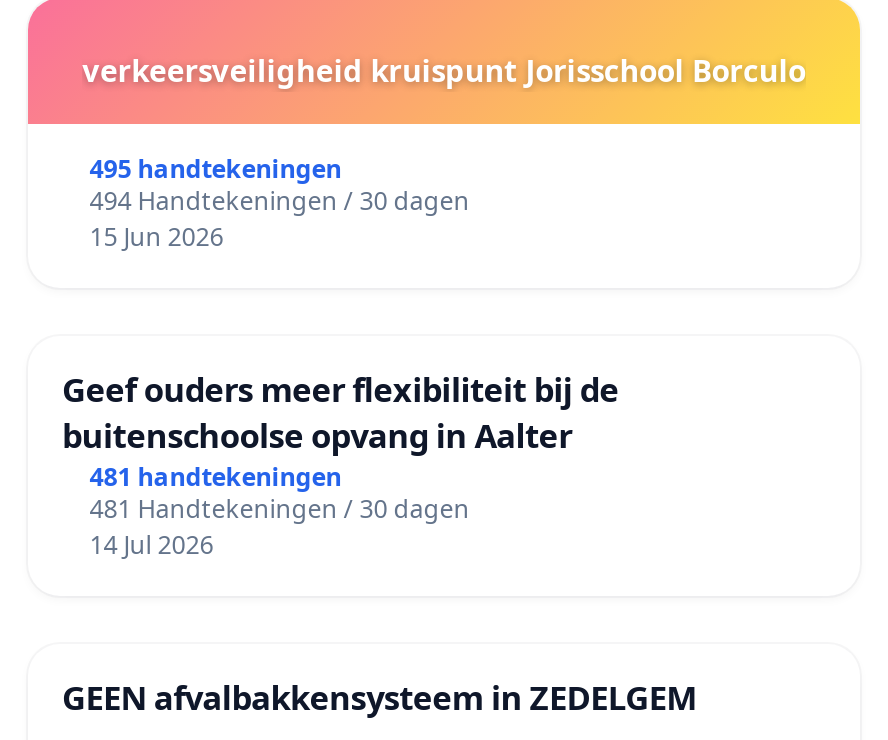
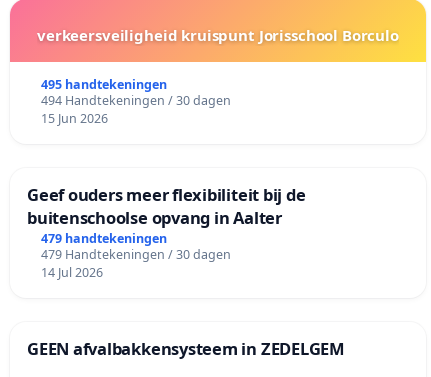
- 481 handtekeningen
+ 479 handtekeningen

- 481 Handtekeningen / 30 dagen
+ 479 Handtekeningen / 30 dagen
